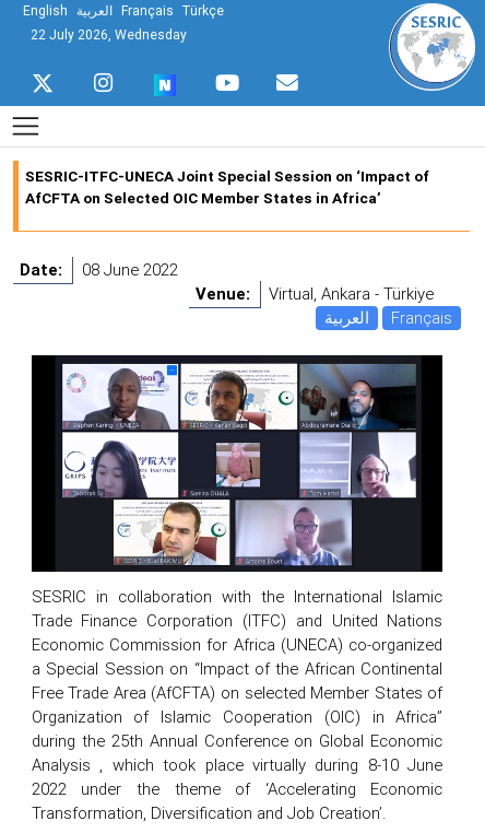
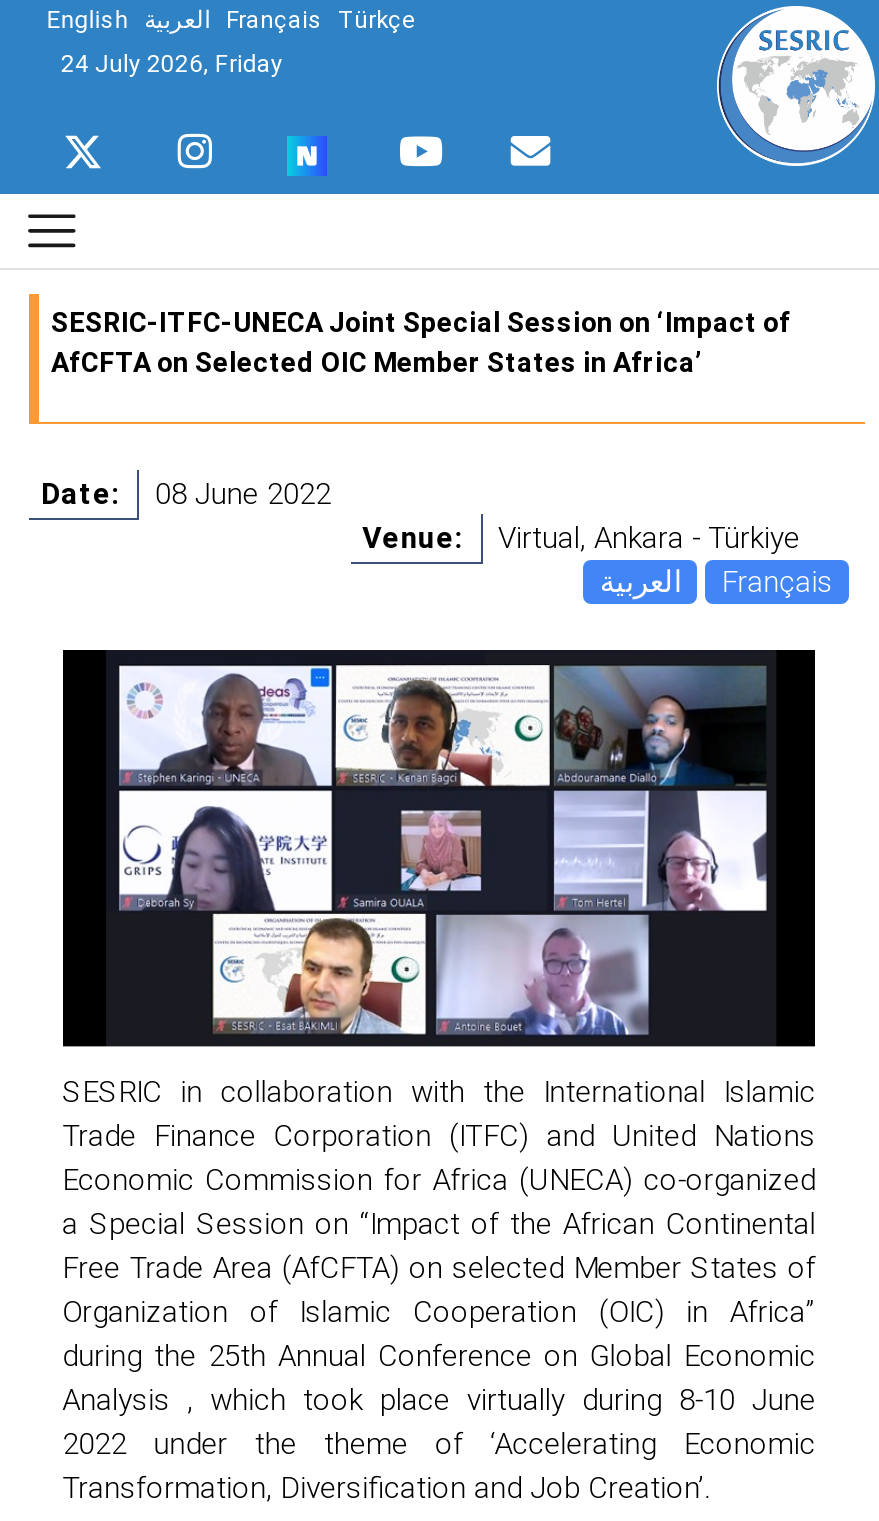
- 22 July 2026, Wednesday
+ 24 July 2026, Friday
